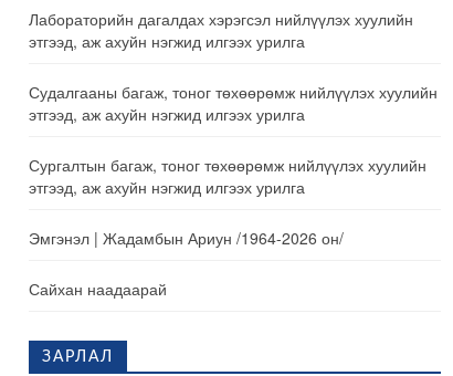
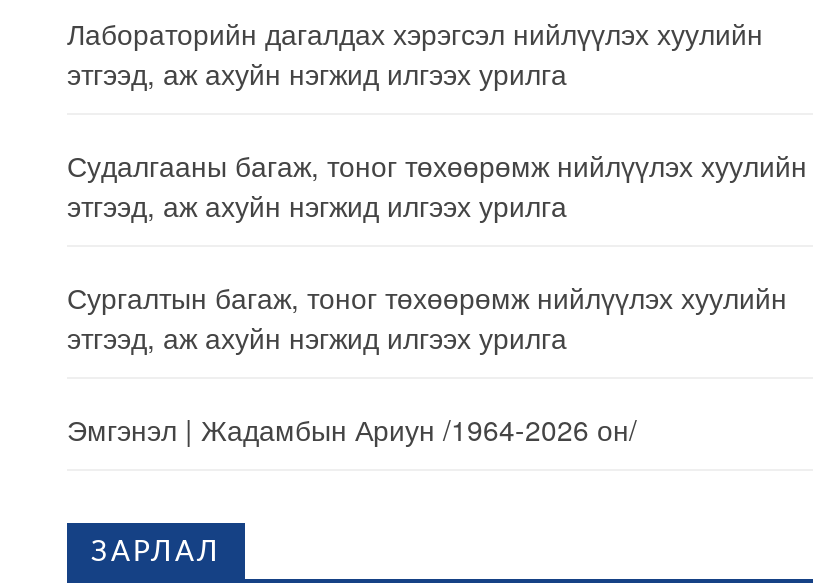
- Сайхан наадаарай
